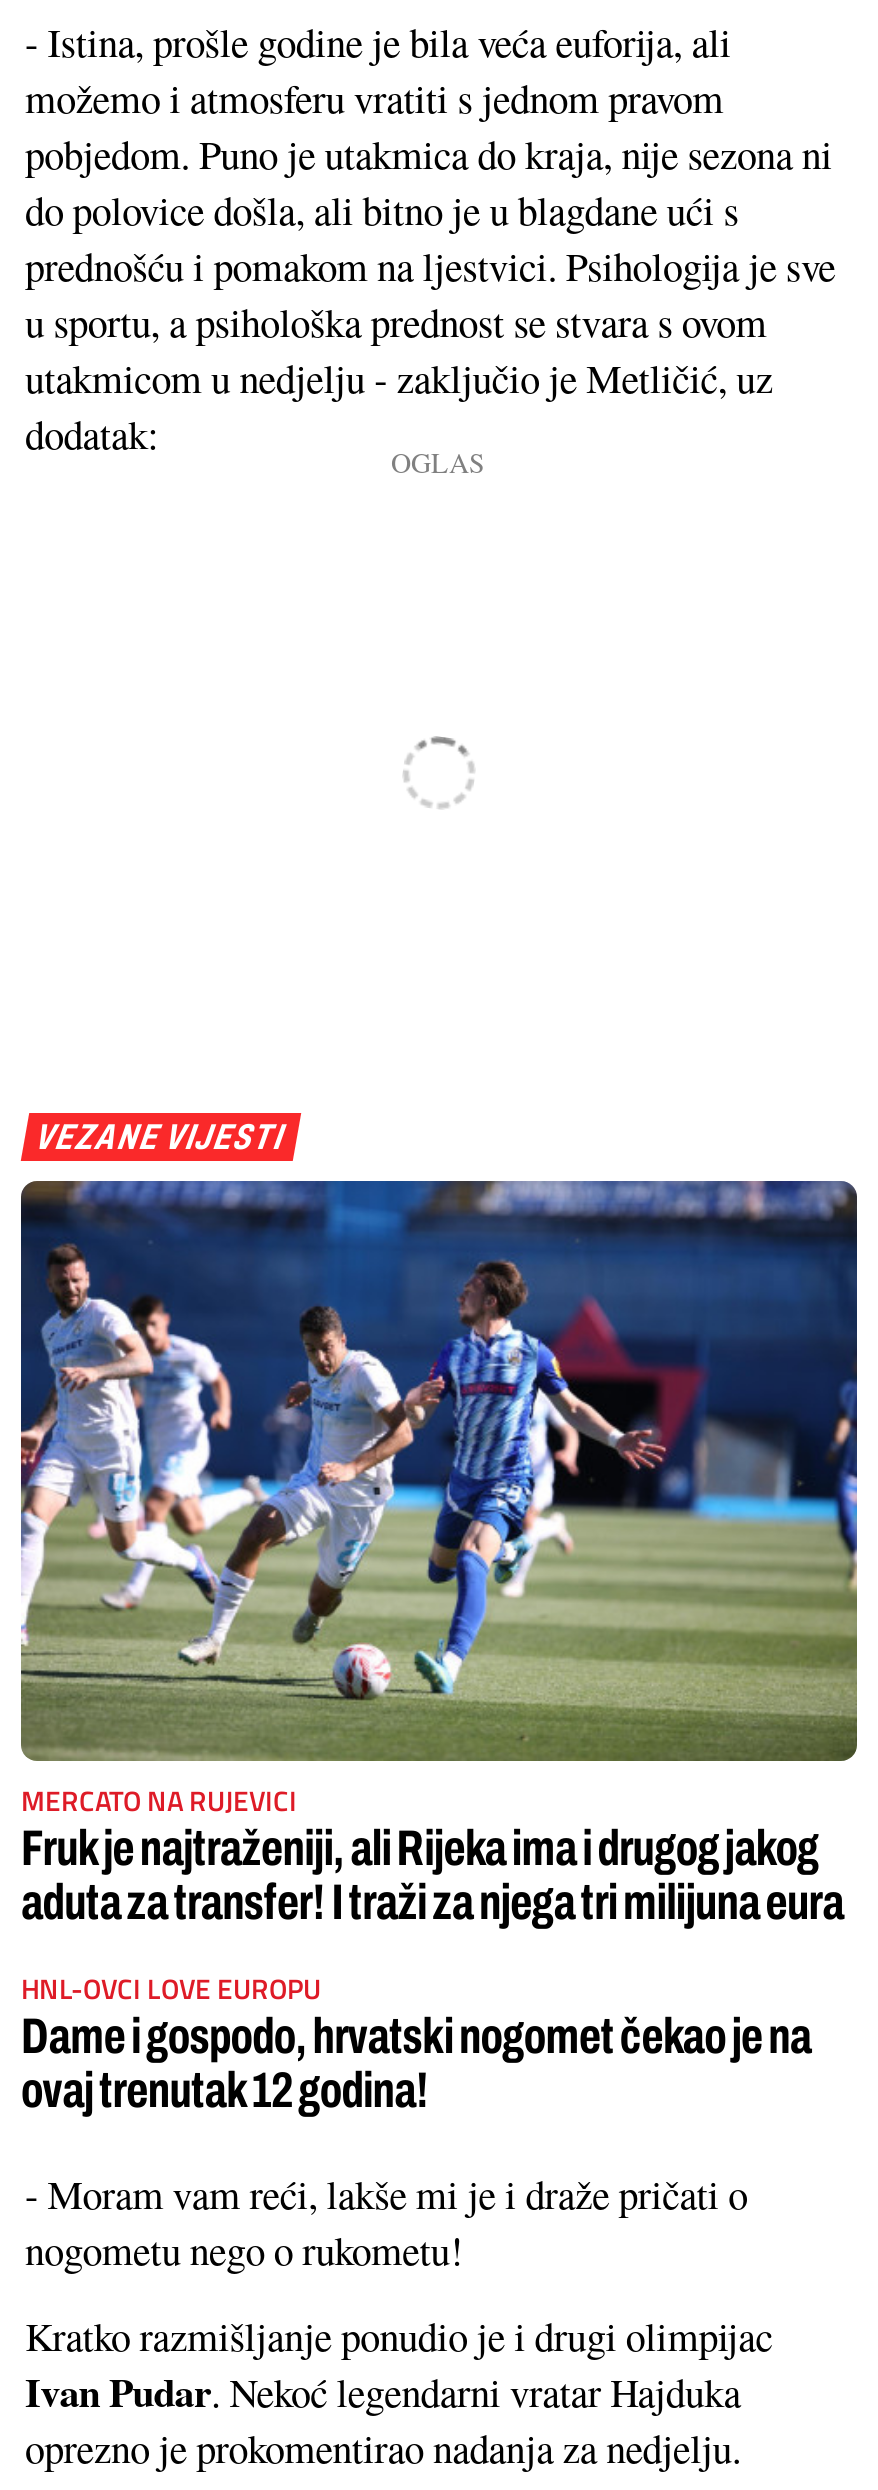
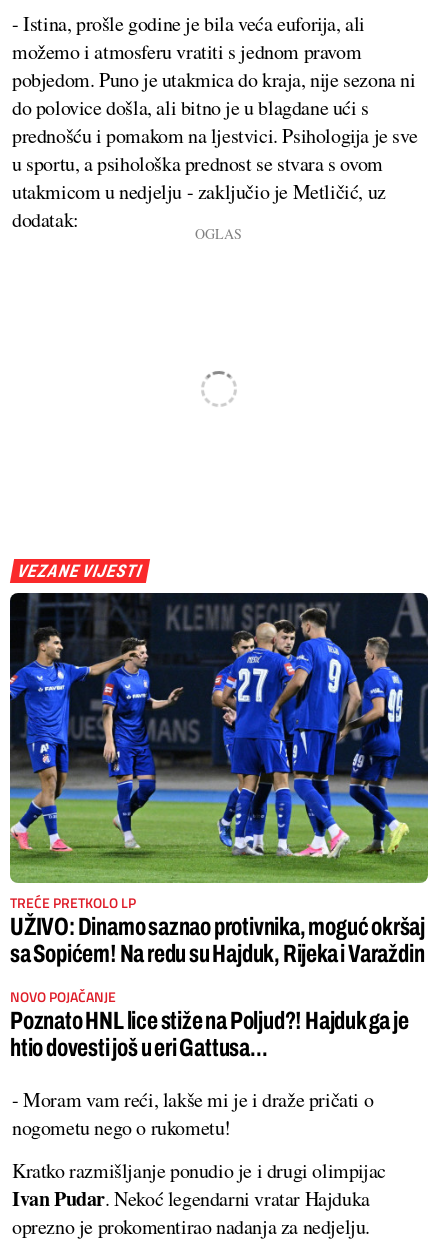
- [image]
- MERCATO NA RUJEVICI
- Fruk je najtraženiji, ali Rijeka ima i drugog jakog
- aduta za transfer! I traži za njega tri milijuna eura
+ [image]
+ TREĆE PRETKOLO LP
+ UŽIVO: Dinamo saznao protivnika, moguć okršaj
+ sa Sopićem! Na redu su Hajduk, Rijeka i Varaždin

- HNL-OVCI LOVE EUROPU
- Dame i gospodo, hrvatski nogomet čekao je na
- ovaj trenutak 12 godina!
+ NOVO POJAČANJE
+ Poznato HNL lice stiže na Poljud?! Hajduk ga je
+ htio dovesti još u eri Gattusa...
